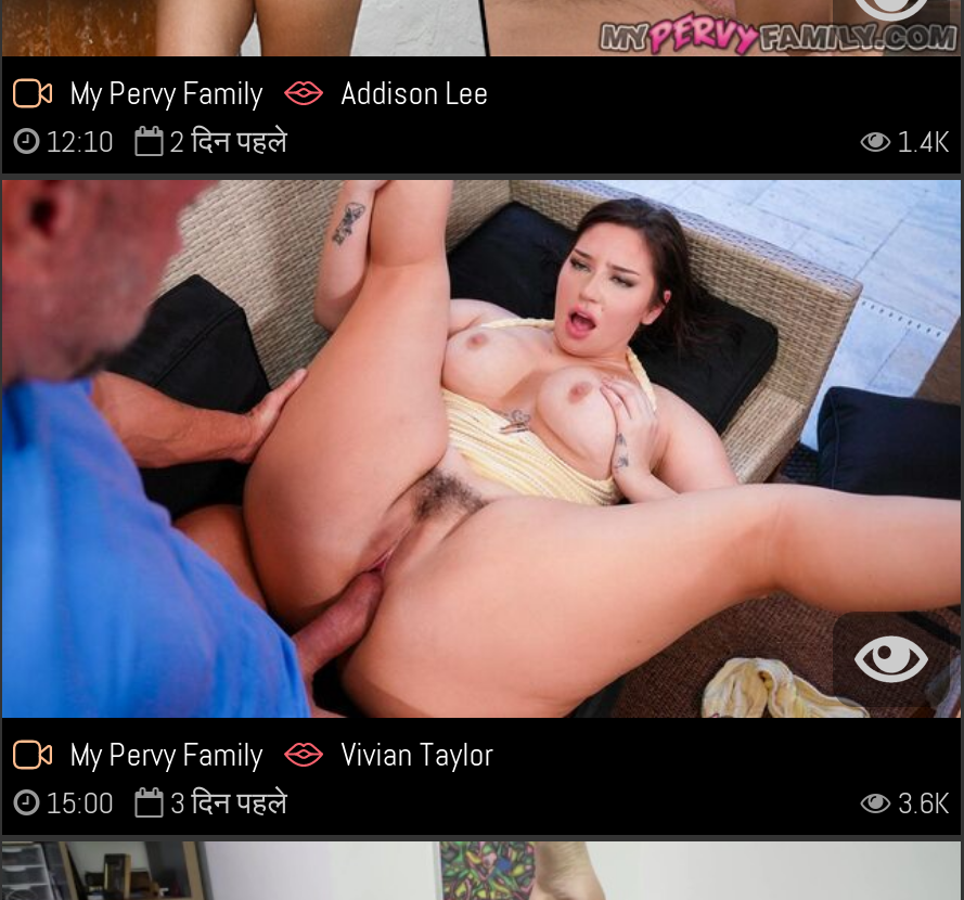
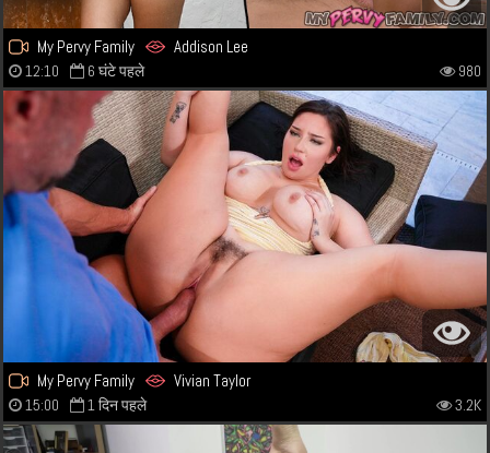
- 2 दिन पहले
- 1.4K
+ 6 घंटे पहले
+ 980

- 3 दिन पहले
- 3.6K
+ 1 दिन पहले
+ 3.2K
